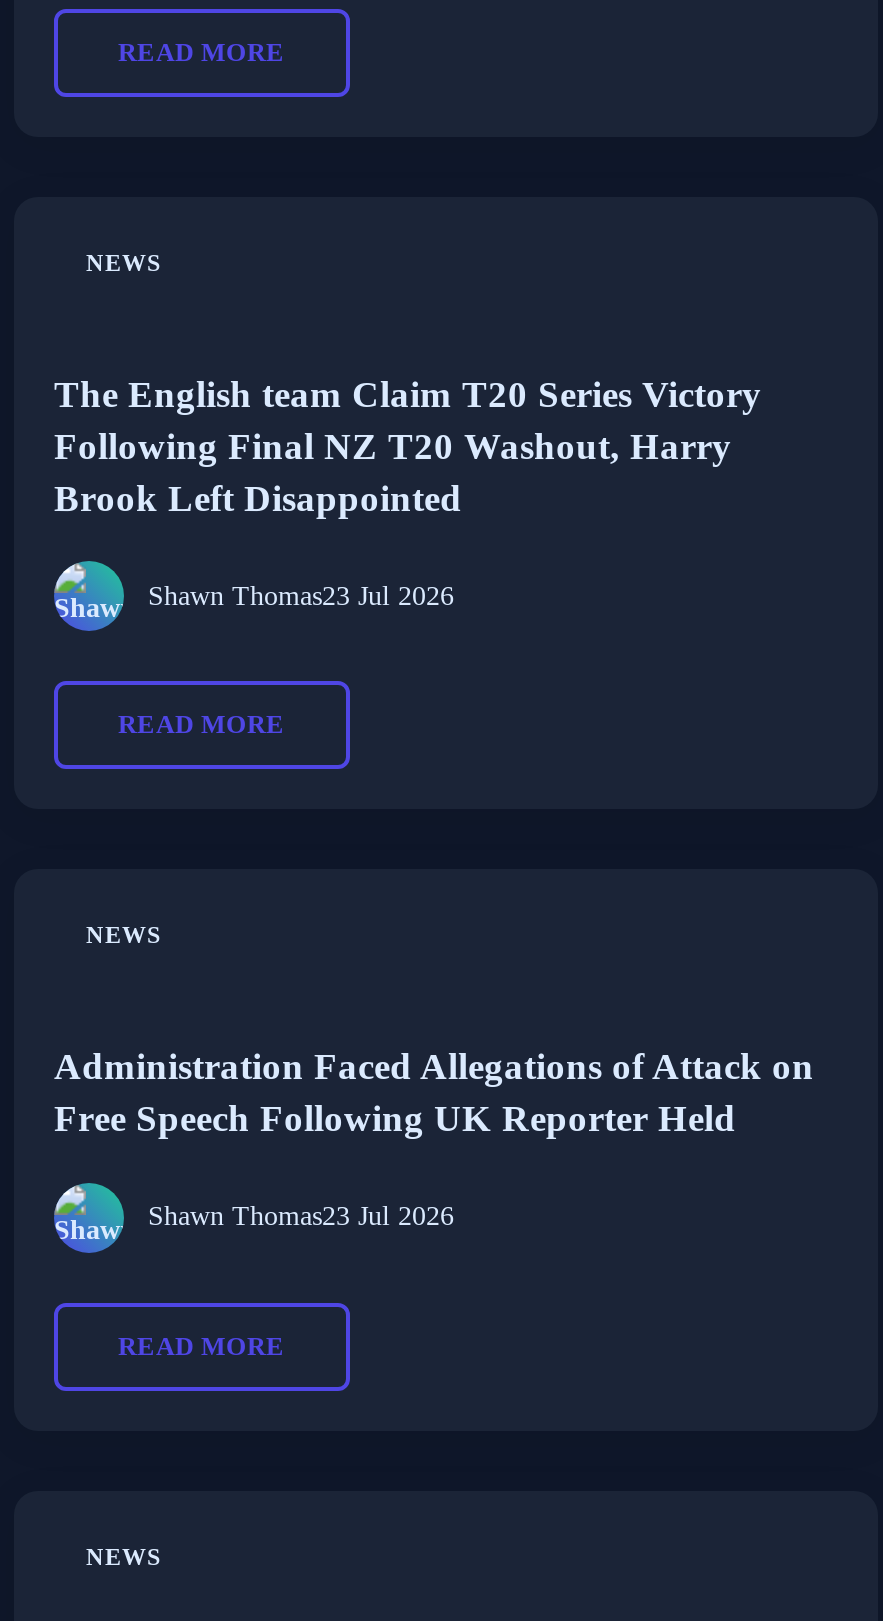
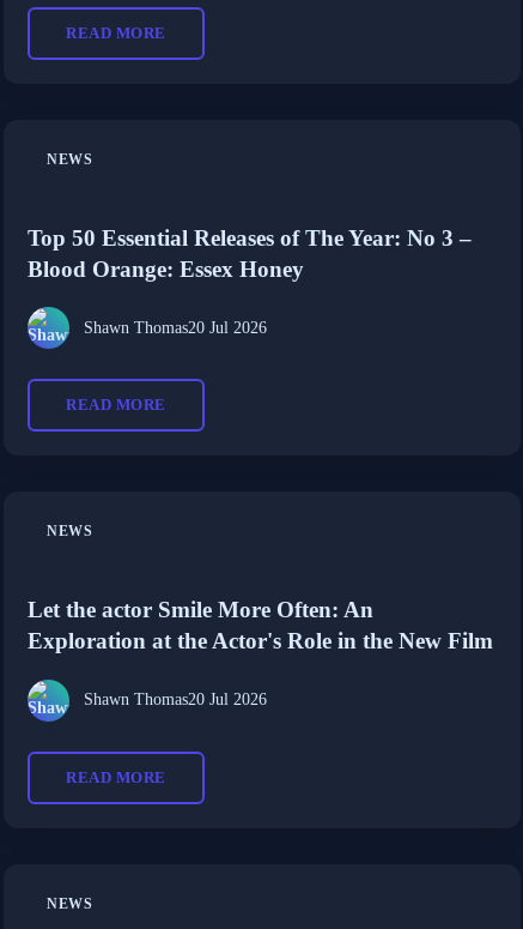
- The English team Claim T20 Series Victory
- Following Final NZ T20 Washout, Harry
- Brook Left Disappointed
+ Top 50 Essential Releases of The Year: No 3 –
+ Blood Orange: Essex Honey

- Shawn Thomas23 Jul 2026
+ Shawn Thomas20 Jul 2026

- Administration Faced Allegations of Attack on
- Free Speech Following UK Reporter Held
+ Let the actor Smile More Often: An
+ Exploration at the Actor's Role in the New Film

- Shawn Thomas23 Jul 2026
+ Shawn Thomas20 Jul 2026
